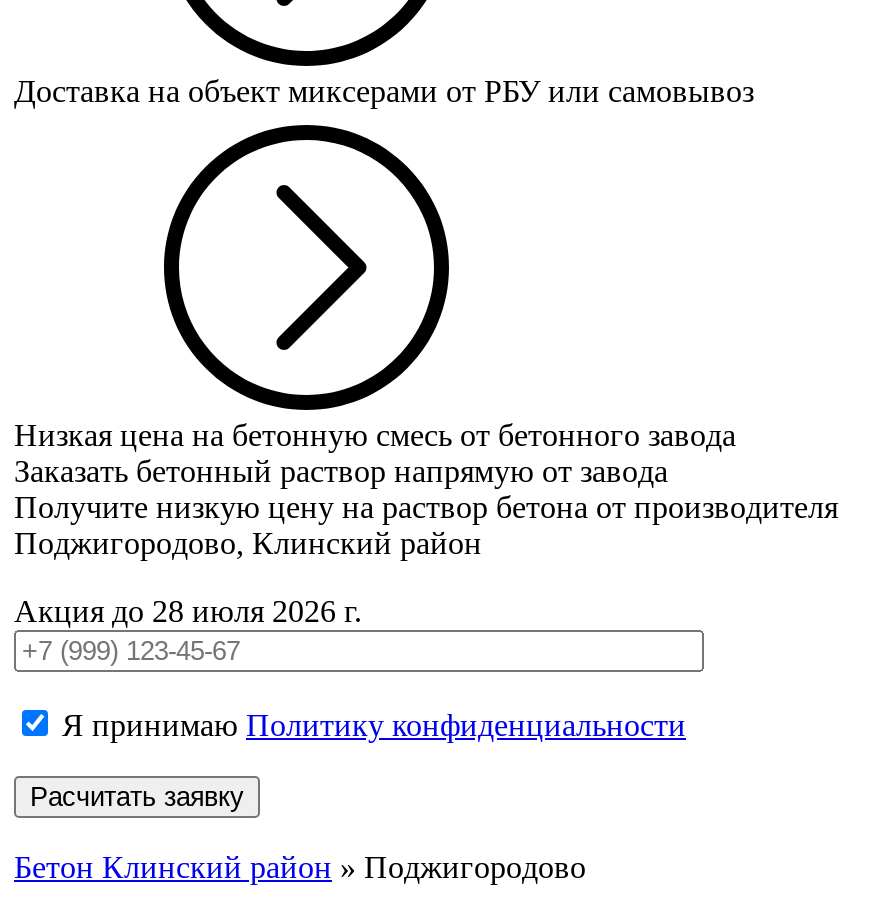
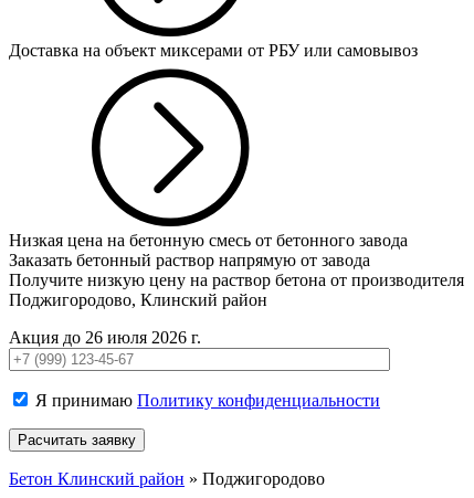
- Акция до 28 июля 2026 г.
+ Акция до 26 июля 2026 г.
